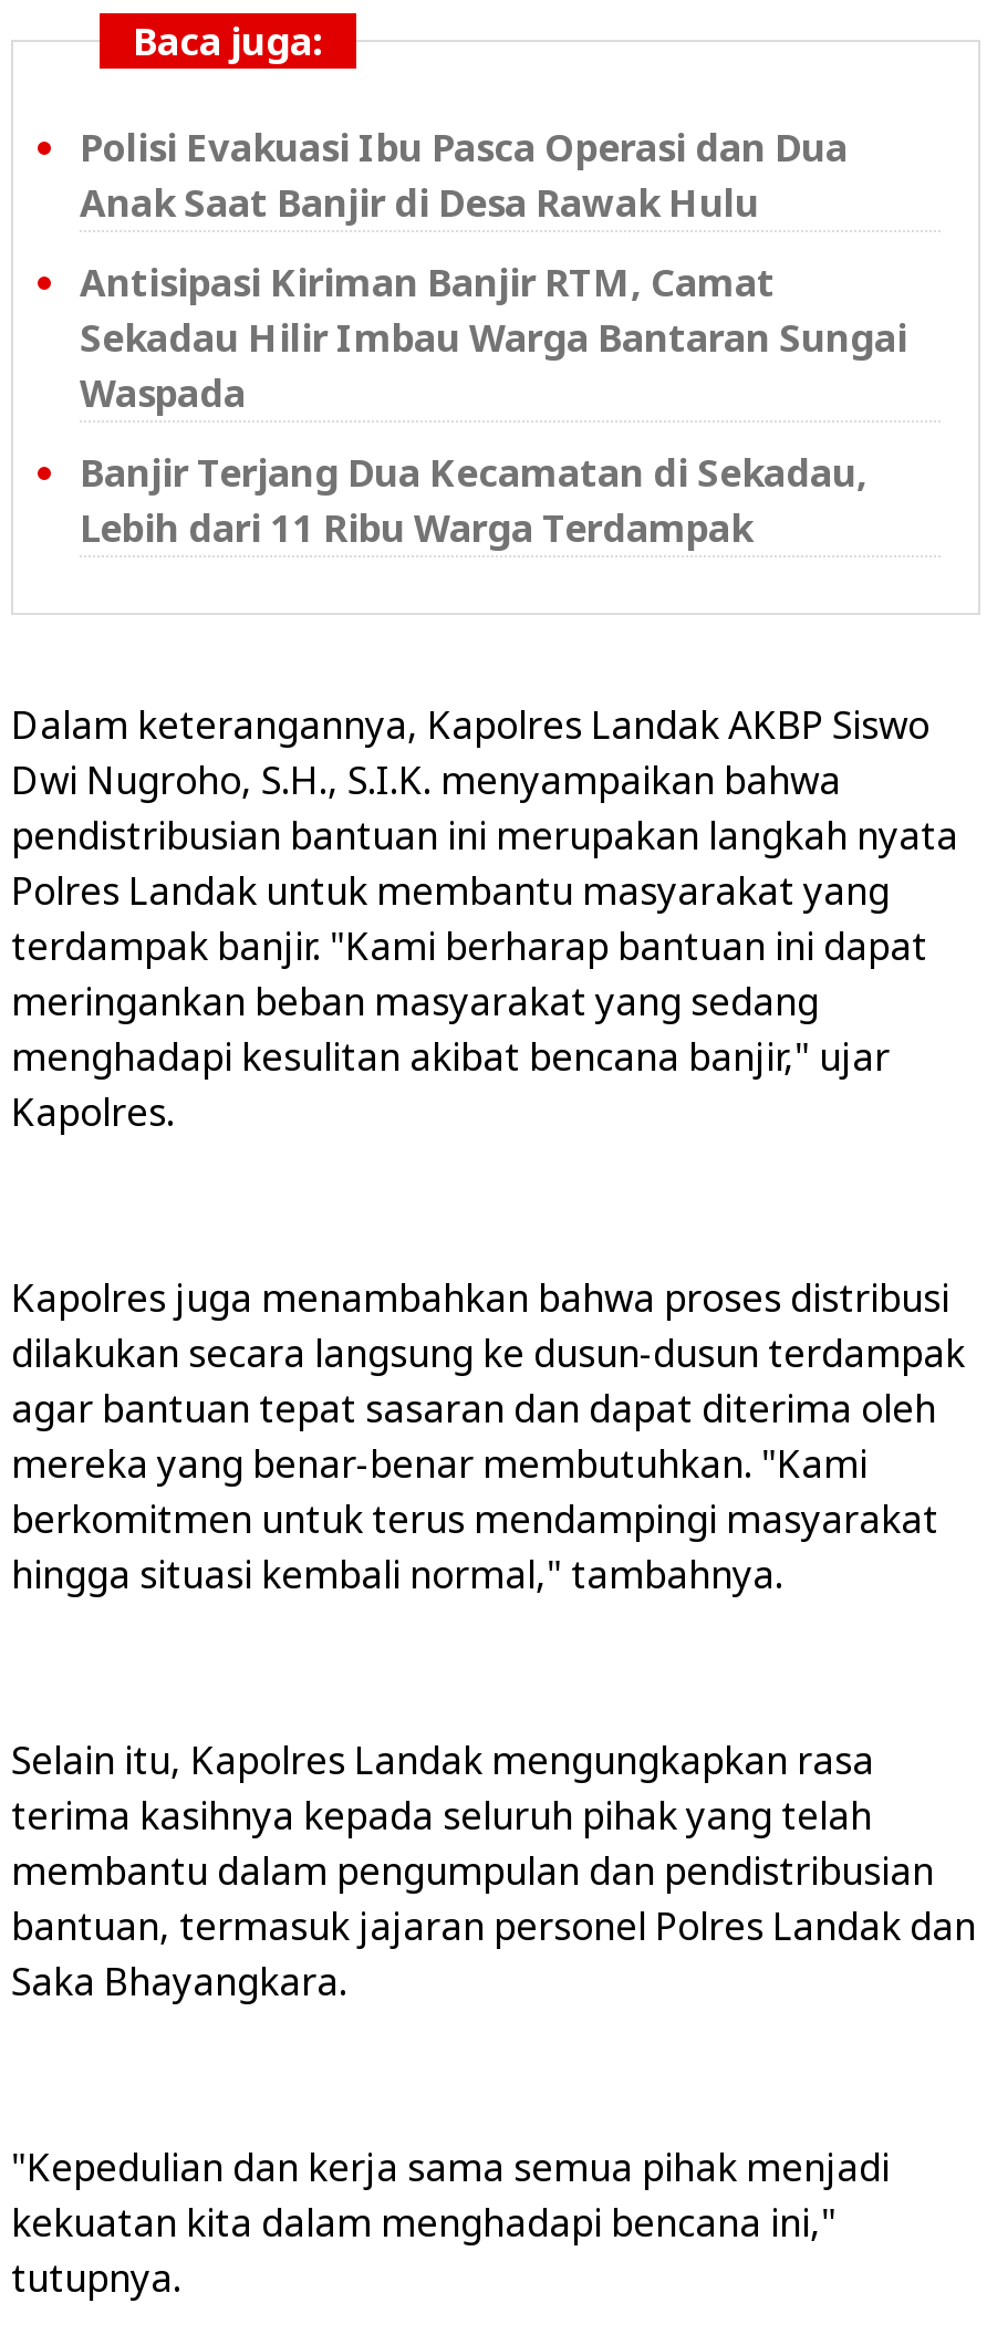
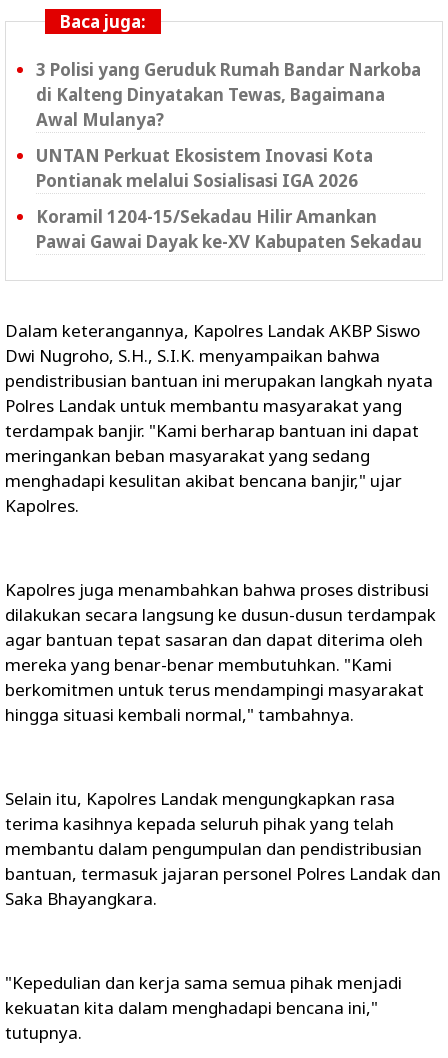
- Polisi Evakuasi Ibu Pasca Operasi dan Dua
- Anak Saat Banjir di Desa Rawak Hulu
+ 3 Polisi yang Geruduk Rumah Bandar Narkoba
+ di Kalteng Dinyatakan Tewas, Bagaimana
+ Awal Mulanya?

- Antisipasi Kiriman Banjir RTM, Camat
- Sekadau Hilir Imbau Warga Bantaran Sungai
- Waspada
+ UNTAN Perkuat Ekosistem Inovasi Kota
+ Pontianak melalui Sosialisasi IGA 2026

- Banjir Terjang Dua Kecamatan di Sekadau,
- Lebih dari 11 Ribu Warga Terdampak
+ Koramil 1204-15/Sekadau Hilir Amankan
+ Pawai Gawai Dayak ke-XV Kabupaten Sekadau
